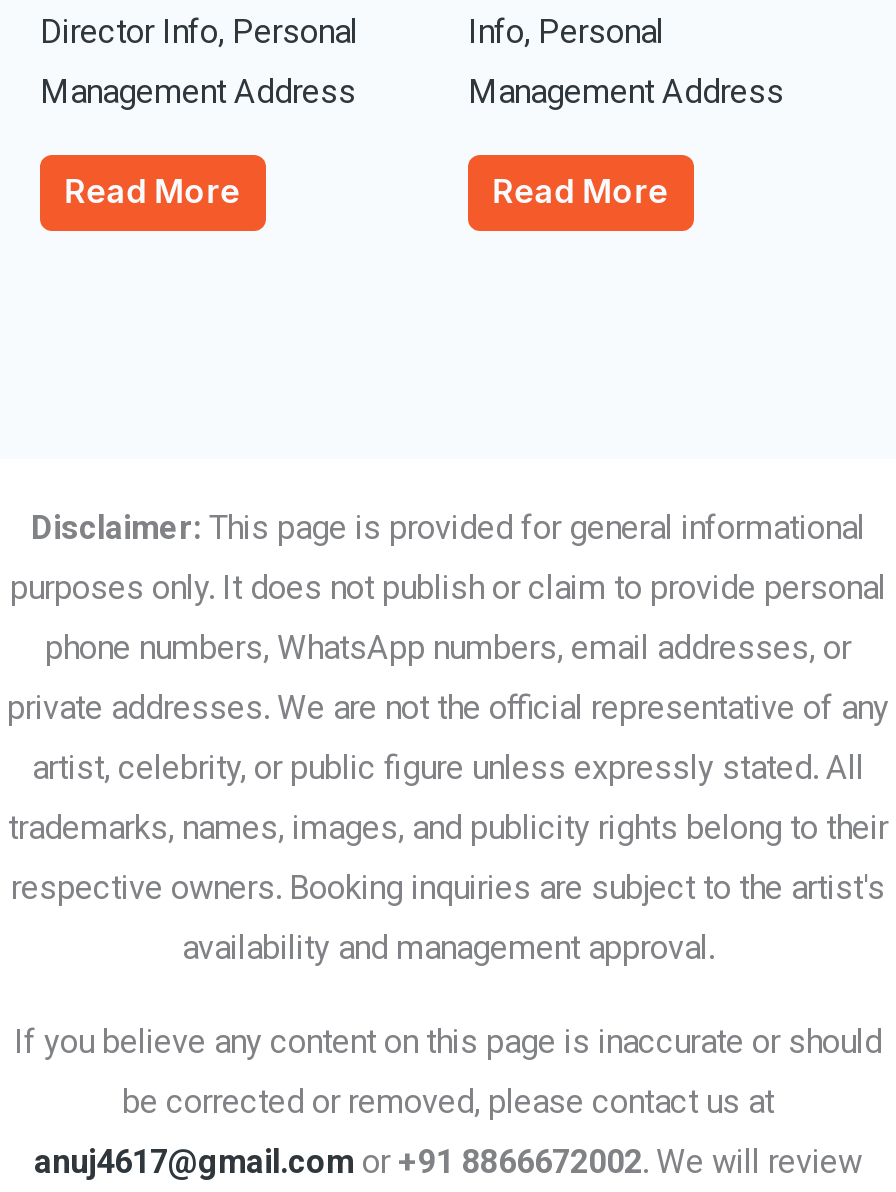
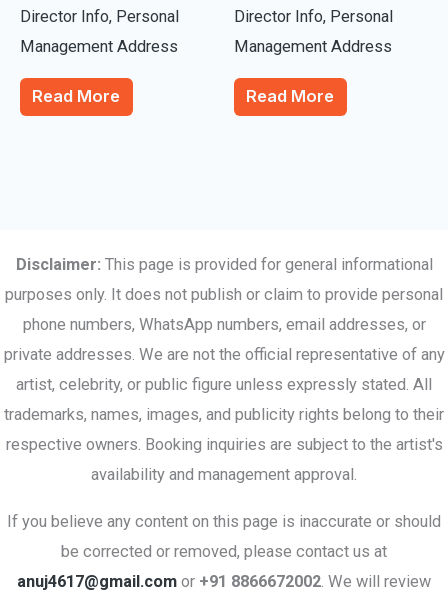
- Info, Personal
+ Director Info, Personal
